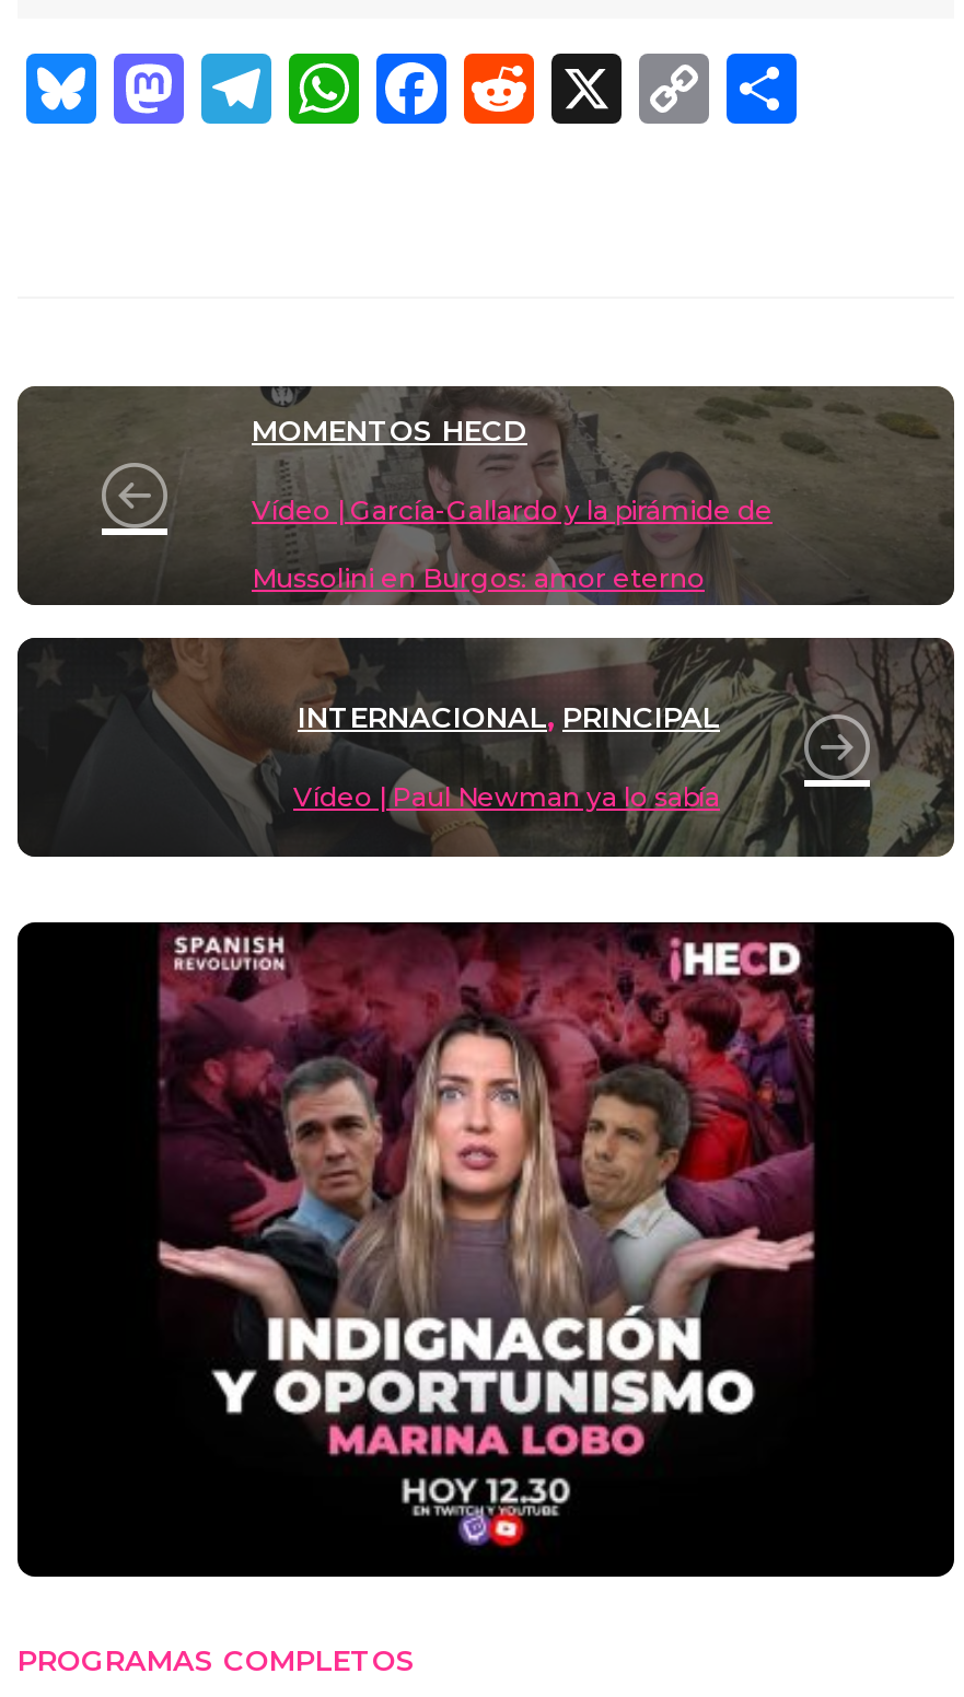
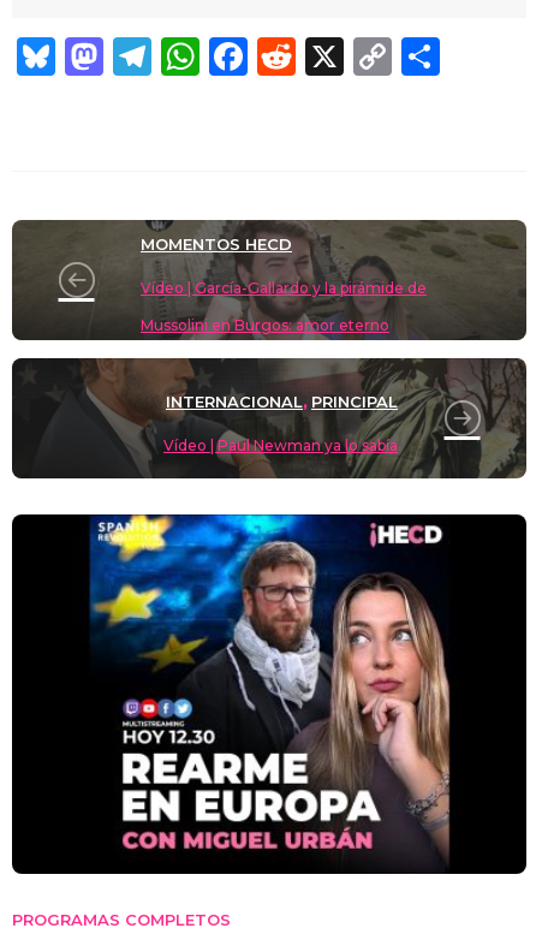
- [image]
+ [image]
